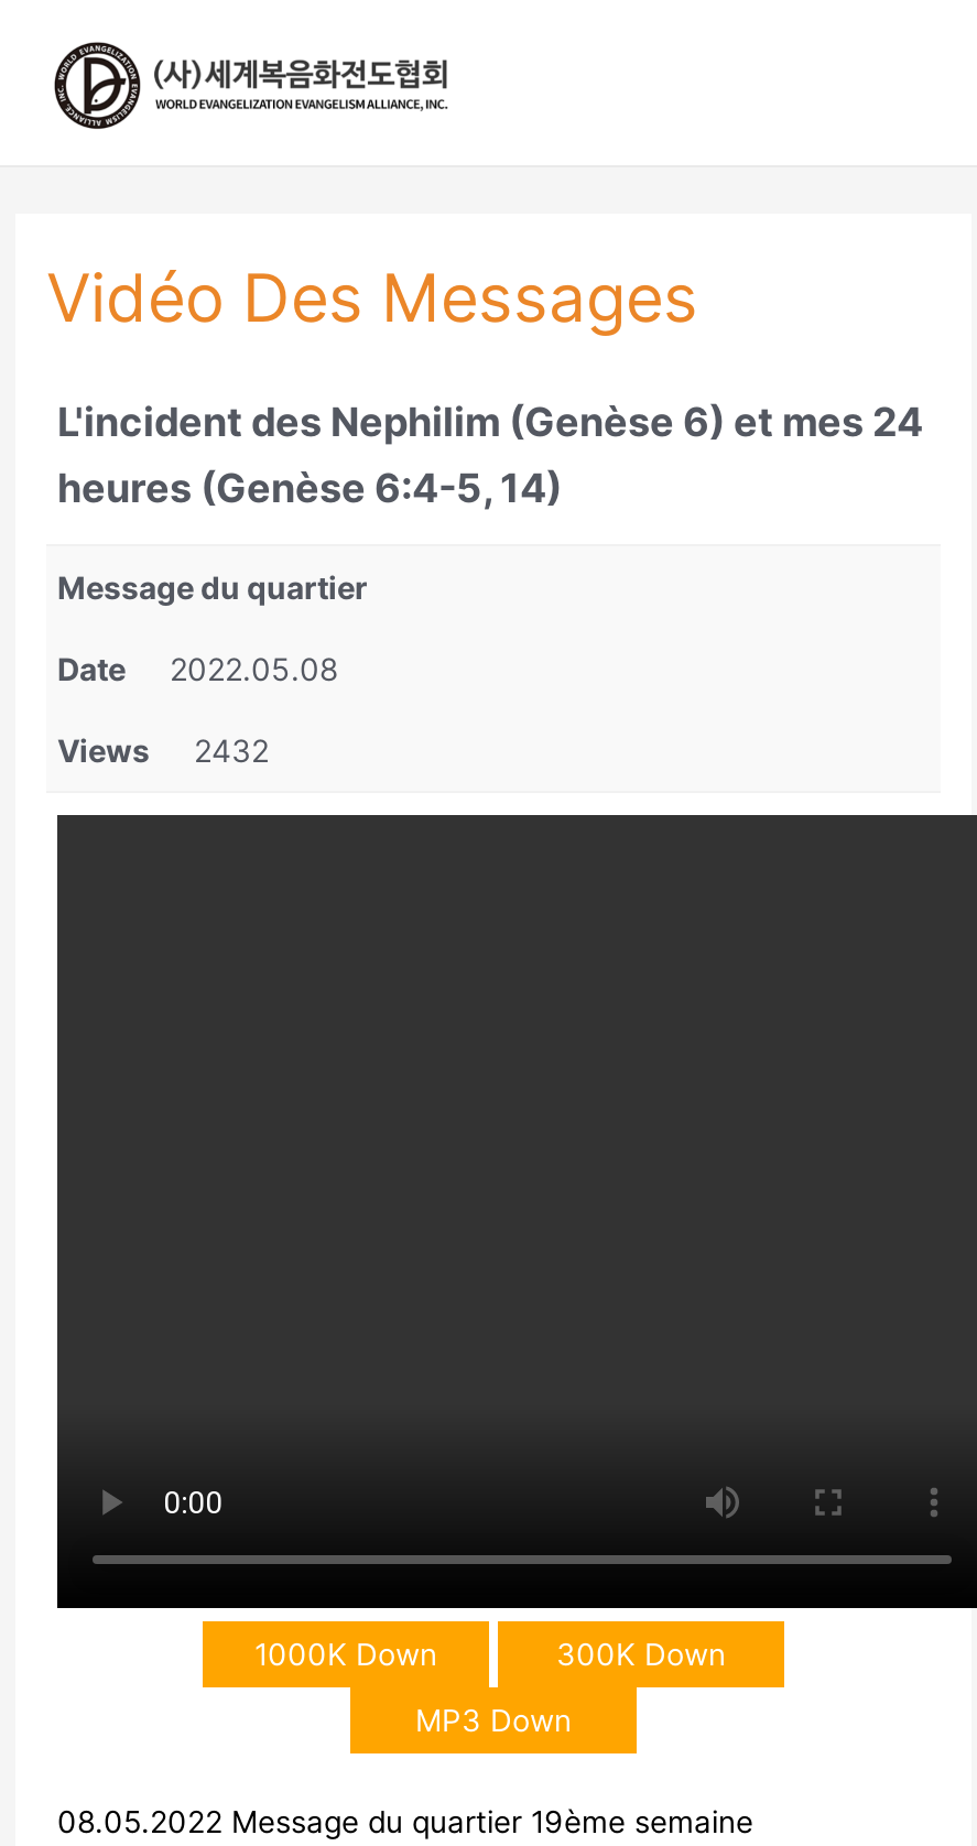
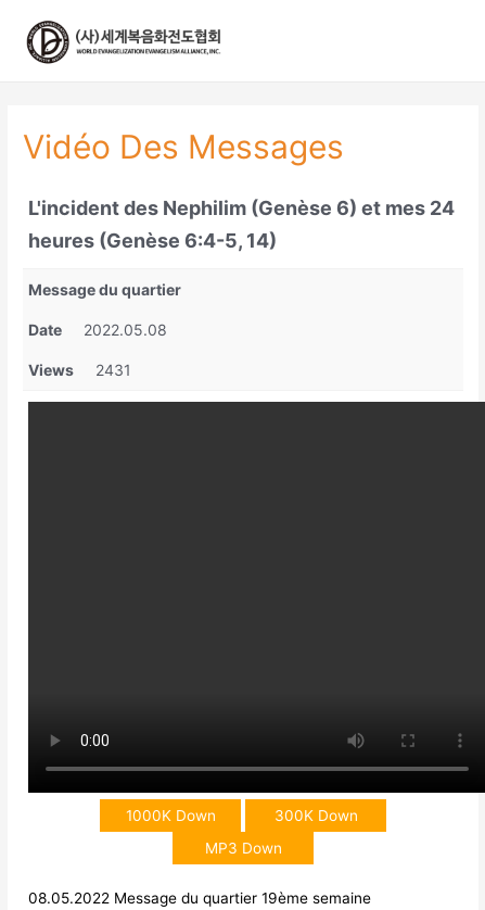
- Views 2432
+ Views 2431
